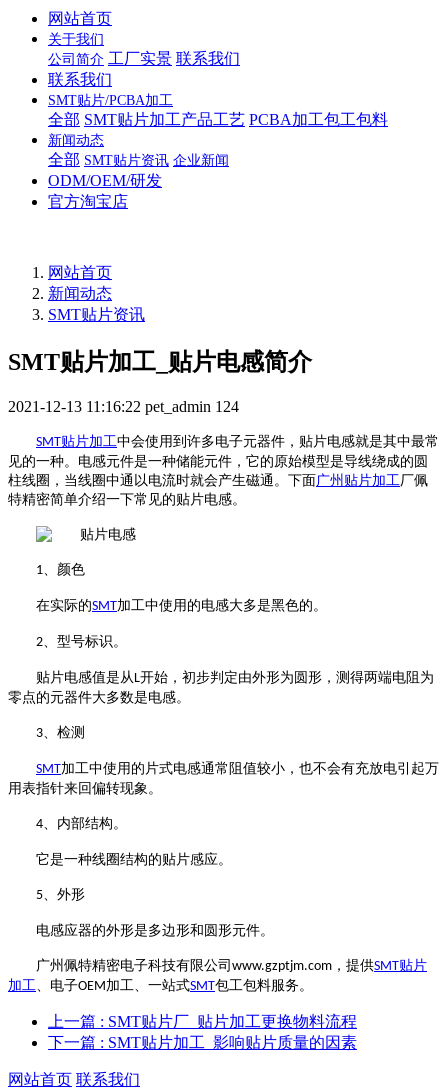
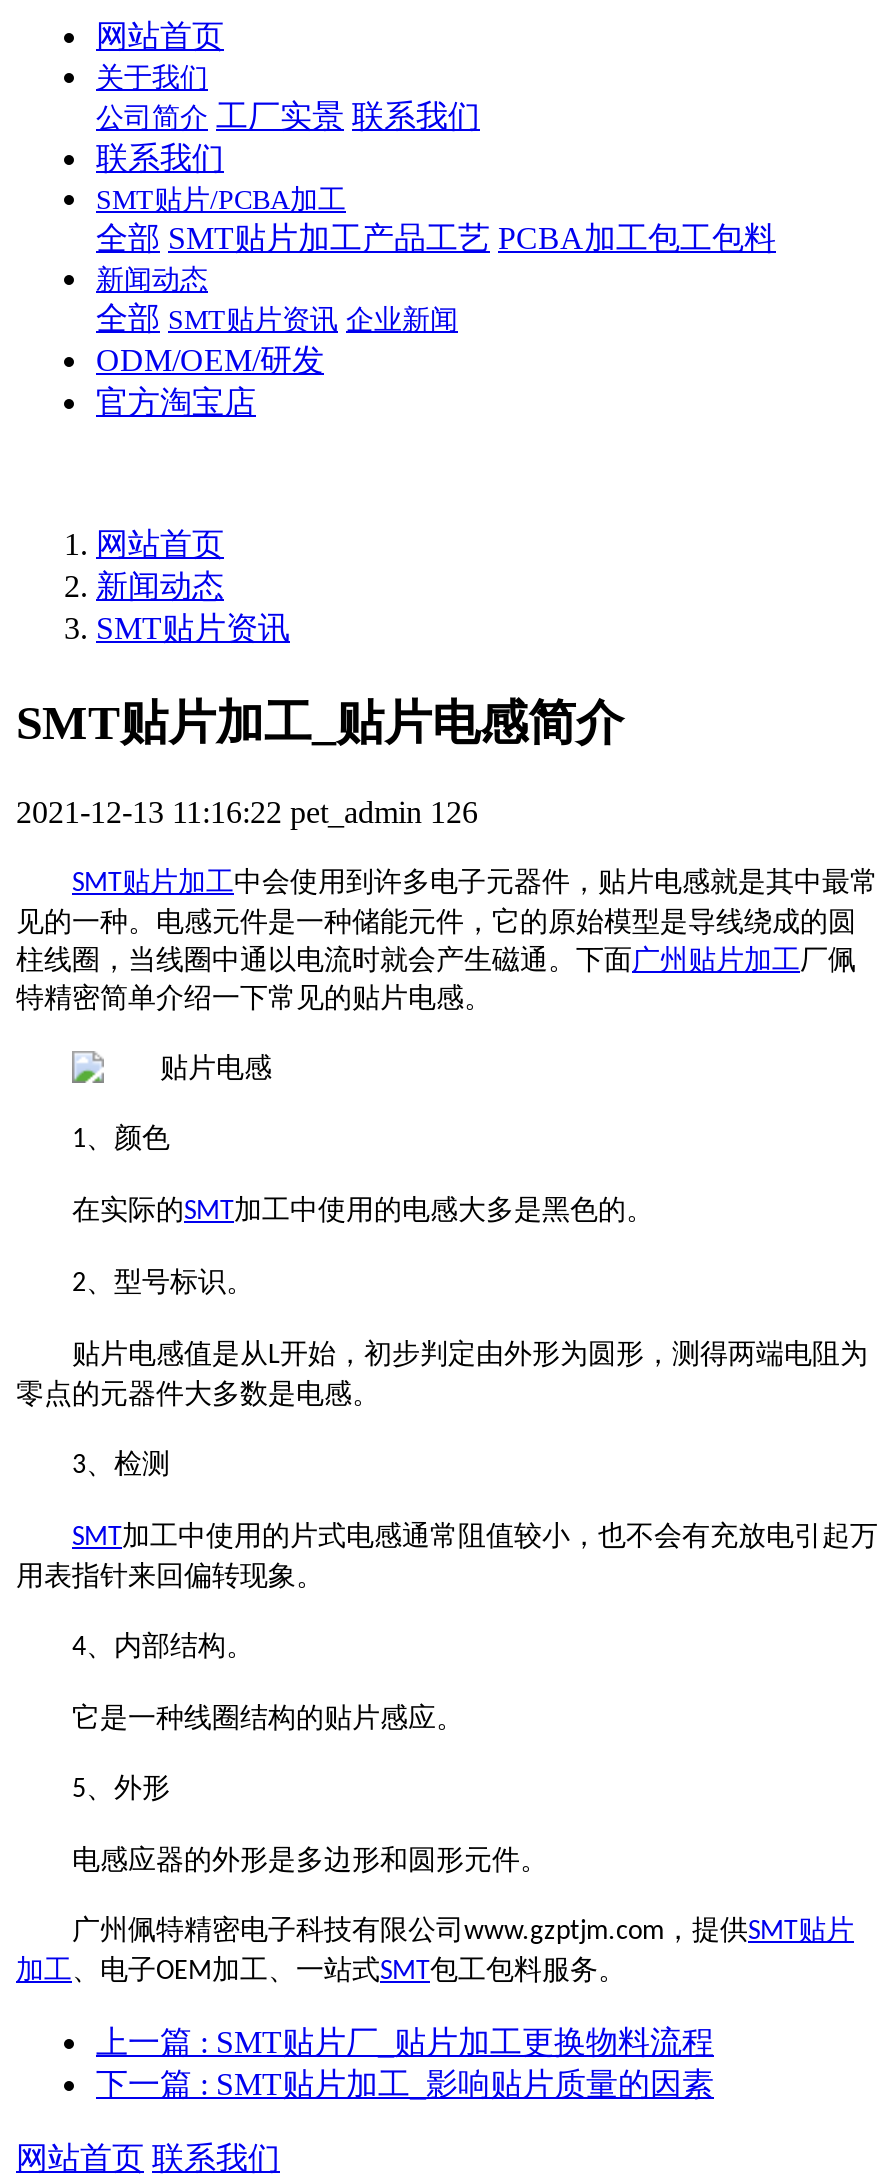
- 2021-12-13 11:16:22 pet_admin 124
+ 2021-12-13 11:16:22 pet_admin 126
